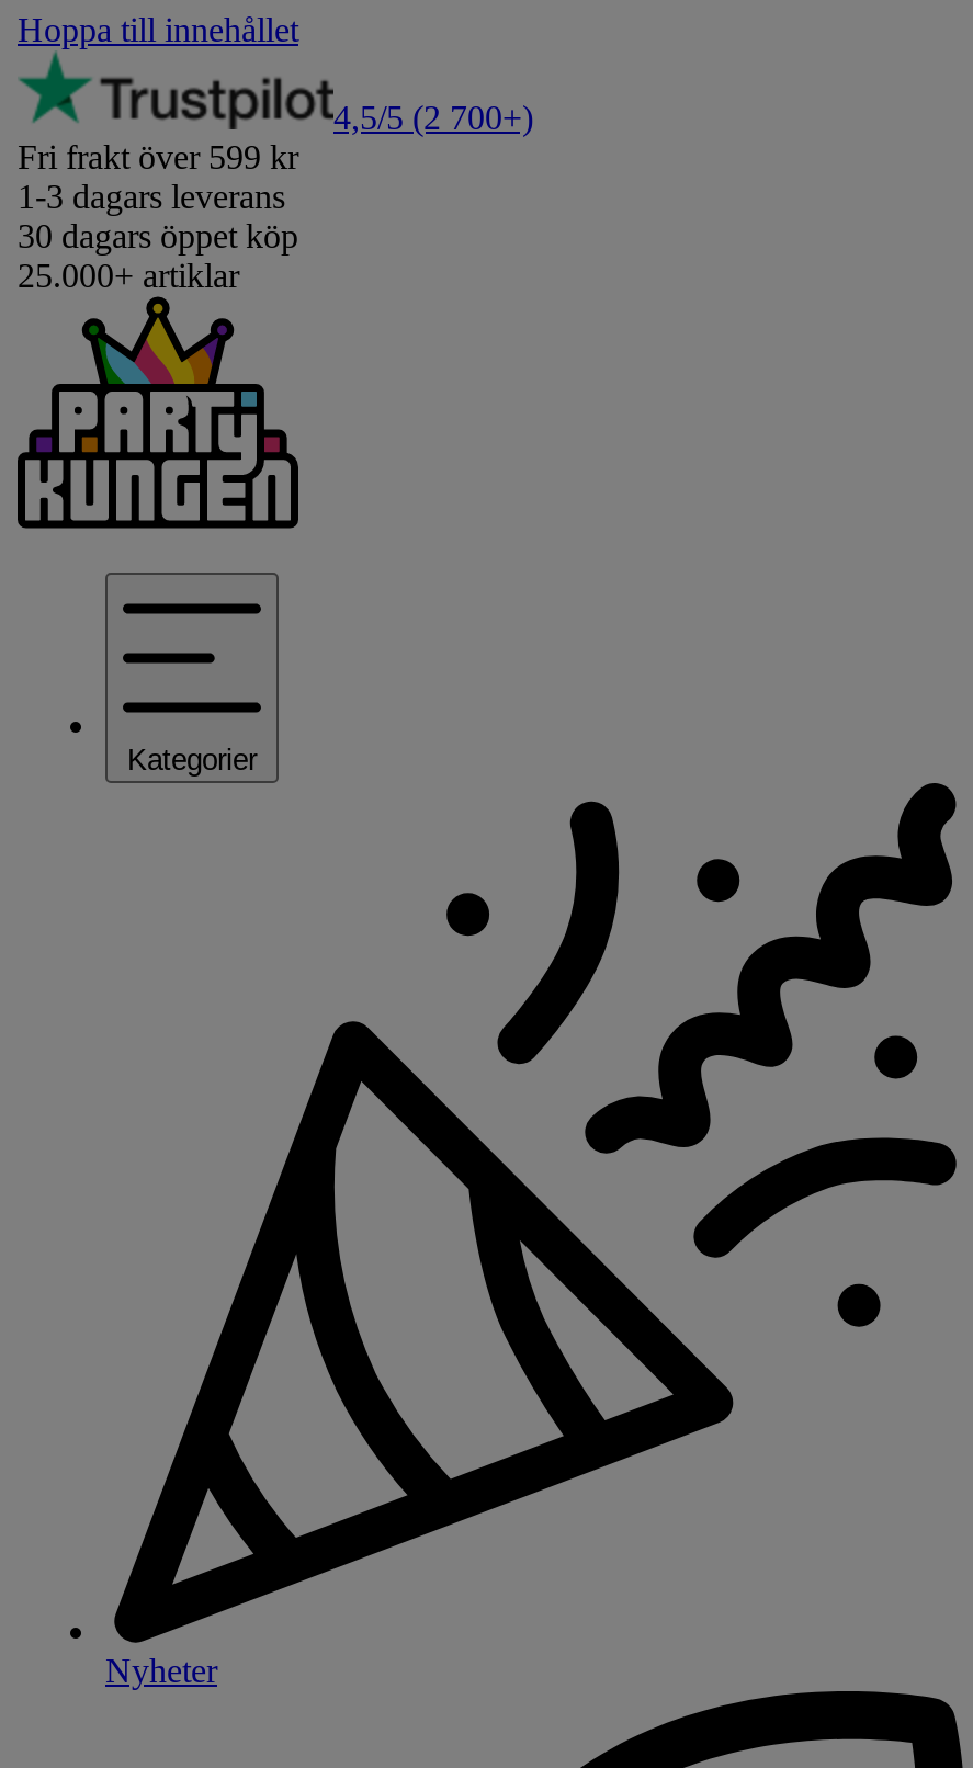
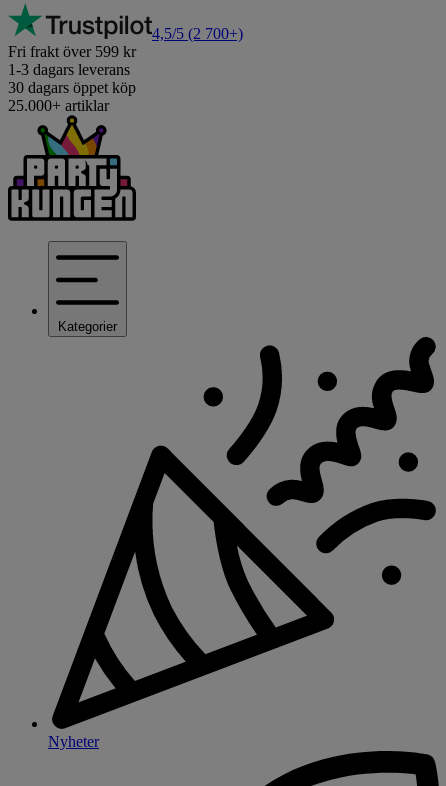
- Hoppa till innehållet
